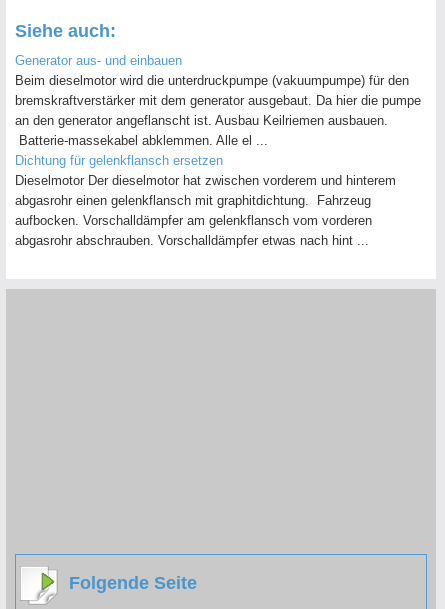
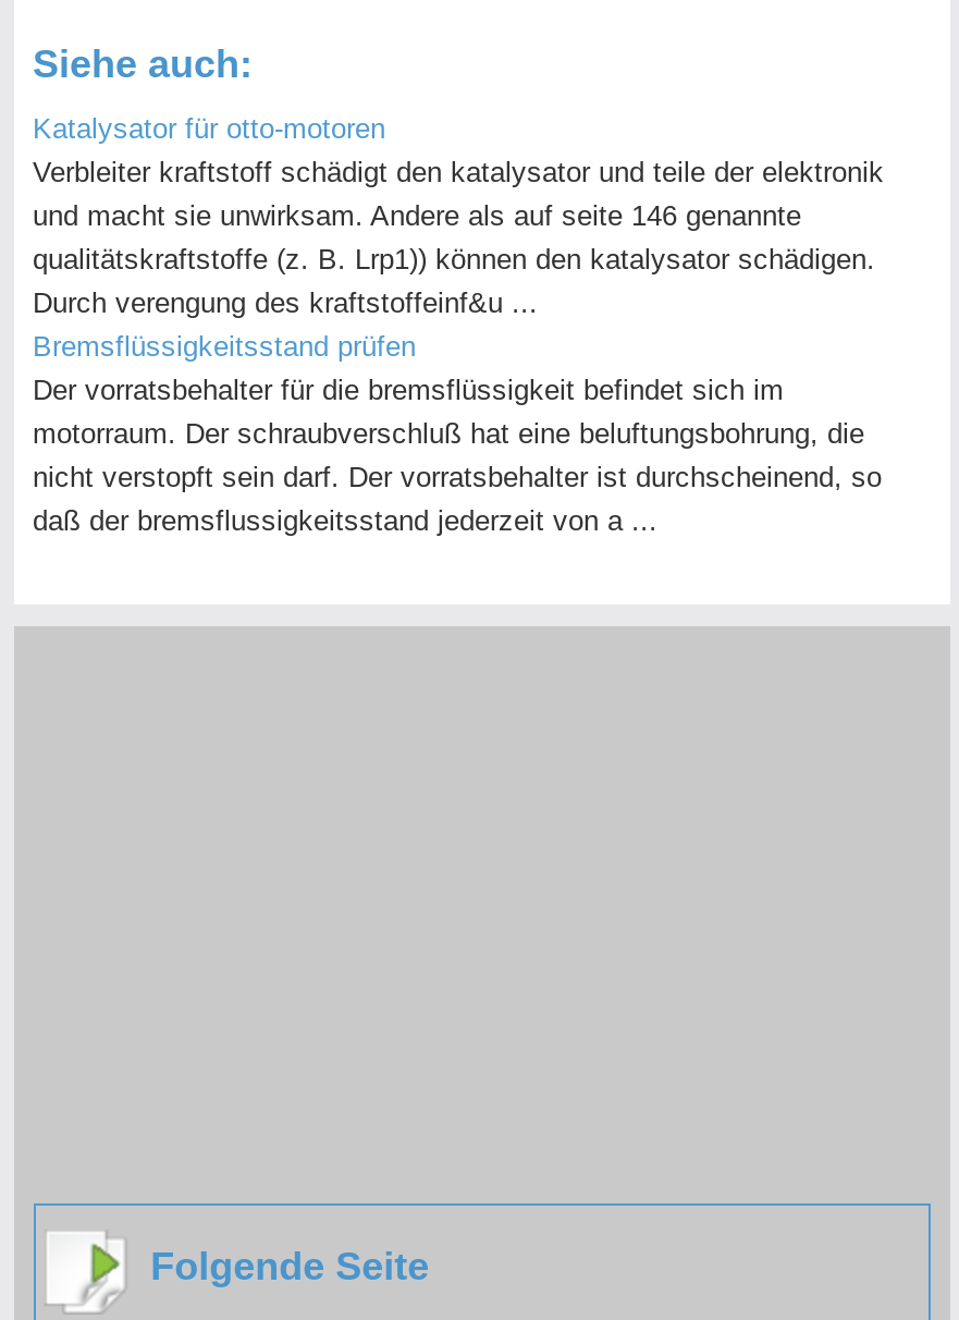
- Generator aus- und einbauen
- Beim dieselmotor wird die unterdruckpumpe (vakuumpumpe) für den
- bremskraftverstärker mit dem generator ausgebaut. Da hier die pumpe
- an den generator angeflanscht ist. Ausbau Keilriemen ausbauen.
- Batterie-massekabel abklemmen. Alle el ...
- Dichtung für gelenkflansch ersetzen
- Dieselmotor Der dieselmotor hat zwischen vorderem und hinterem
- abgasrohr einen gelenkflansch mit graphitdichtung. Fahrzeug
- aufbocken. Vorschalldämpfer am gelenkflansch vom vorderen
- abgasrohr abschrauben. Vorschalldämpfer etwas nach hint ...
+ Katalysator für otto-motoren
+ Verbleiter kraftstoff schädigt den katalysator und teile der elektronik
+ und macht sie unwirksam. Andere als auf seite 146 genannte
+ qualitätskraftstoffe (z. B. Lrp1)) können den katalysator schädigen.
+ Durch verengung des kraftstoffeinf&u ...
+ Bremsflüssigkeitsstand prüfen
+ Der vorratsbehalter für die bremsflüssigkeit befindet sich im
+ motorraum. Der schraubverschluß hat eine beluftungsbohrung, die
+ nicht verstopft sein darf. Der vorratsbehalter ist durchscheinend, so
+ daß der bremsflussigkeitsstand jederzeit von a ...
